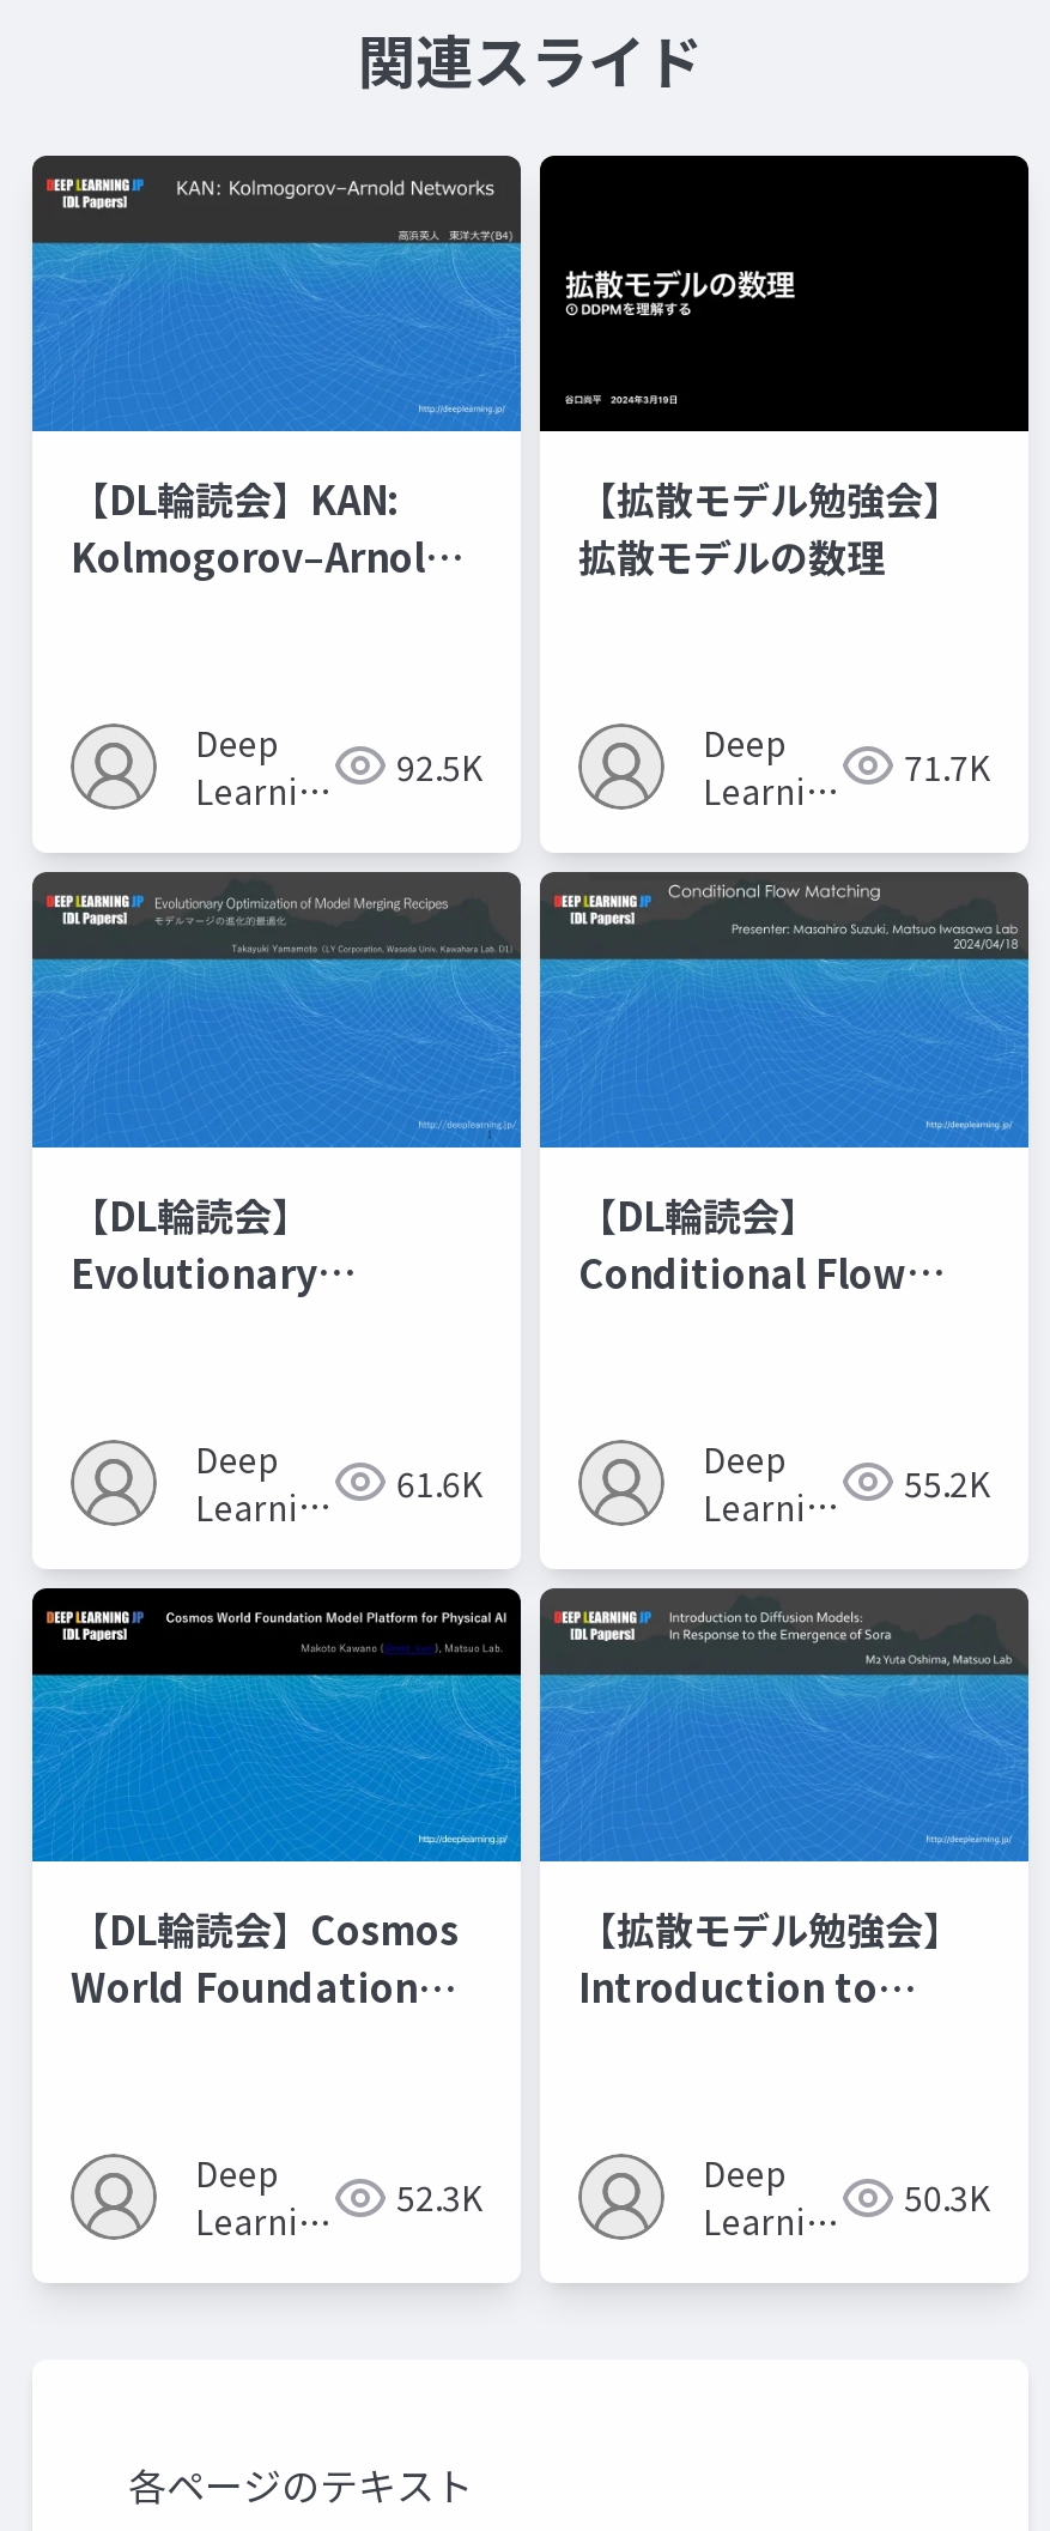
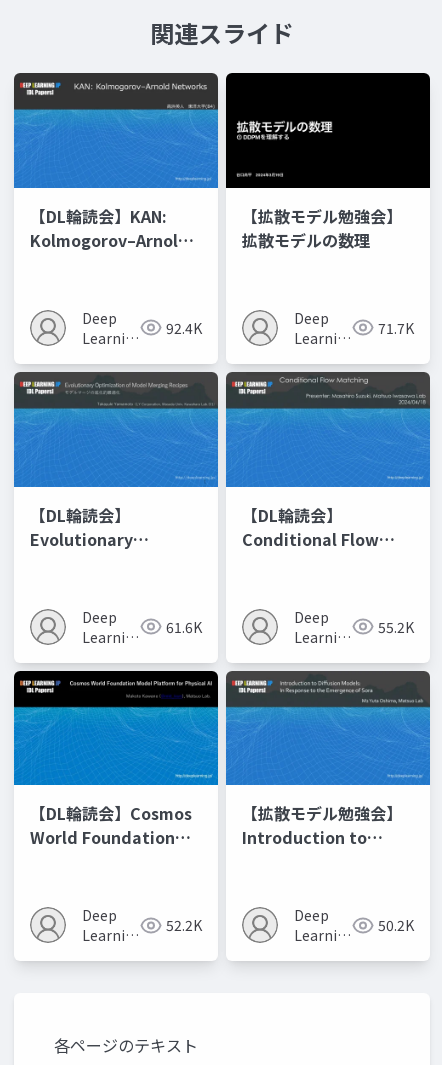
- 92.5K
+ 92.4K

- 52.3K
+ 52.2K

- 50.3K
+ 50.2K
